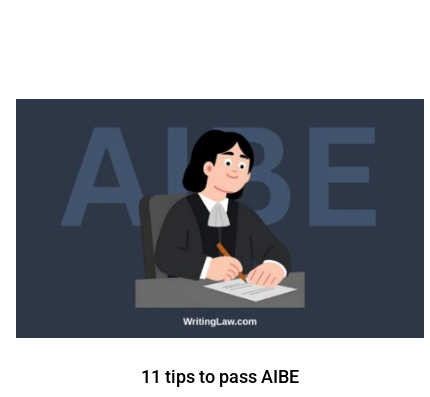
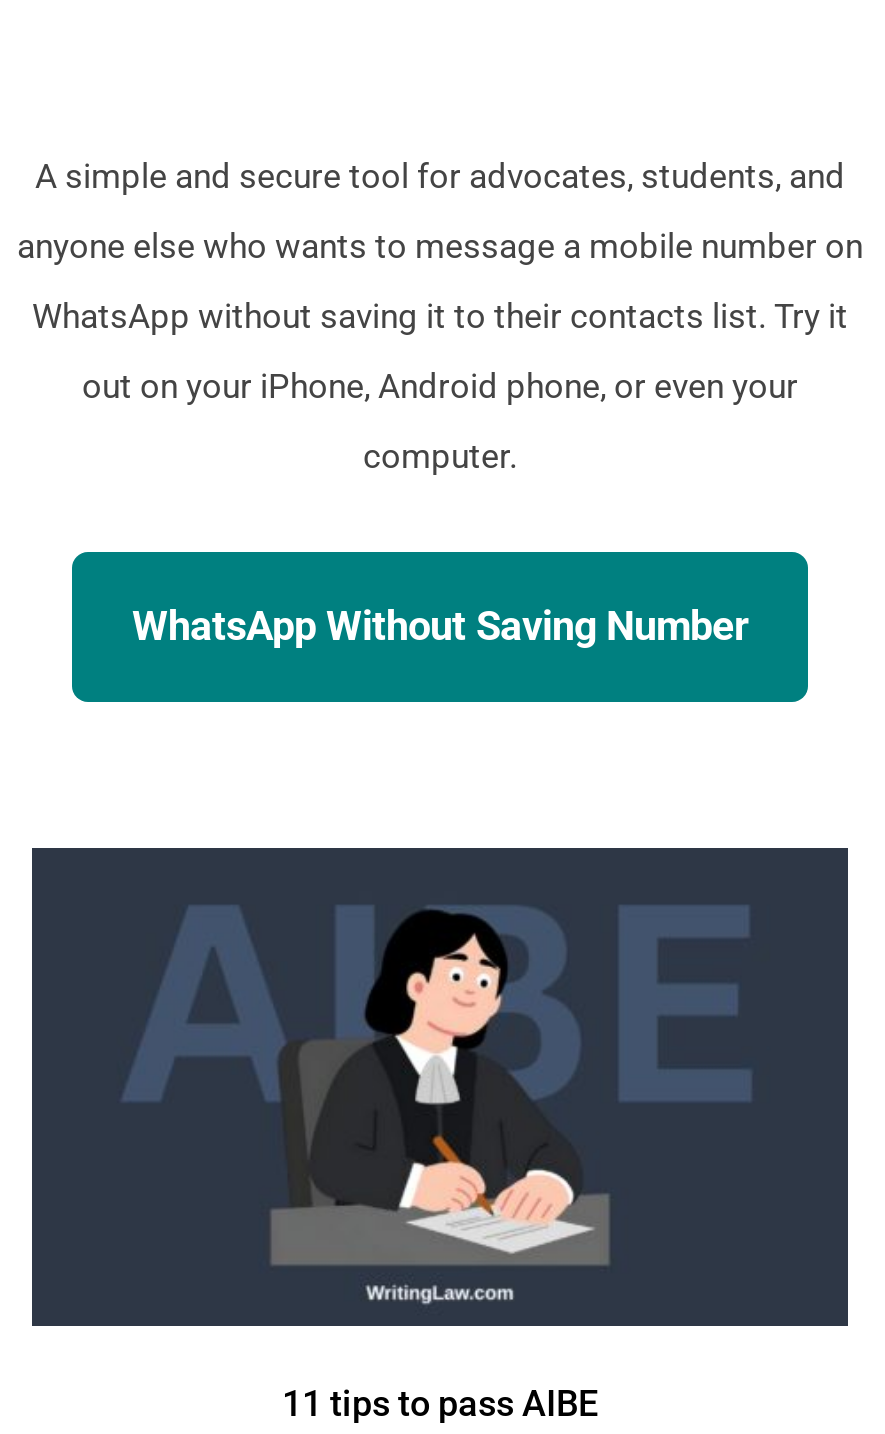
+ A simple and secure tool for advocates, students, and
+ anyone else who wants to message a mobile number on
+ WhatsApp without saving it to their contacts list. Try it
+ out on your iPhone, Android phone, or even your
+ computer.

+ WhatsApp Without Saving Number
